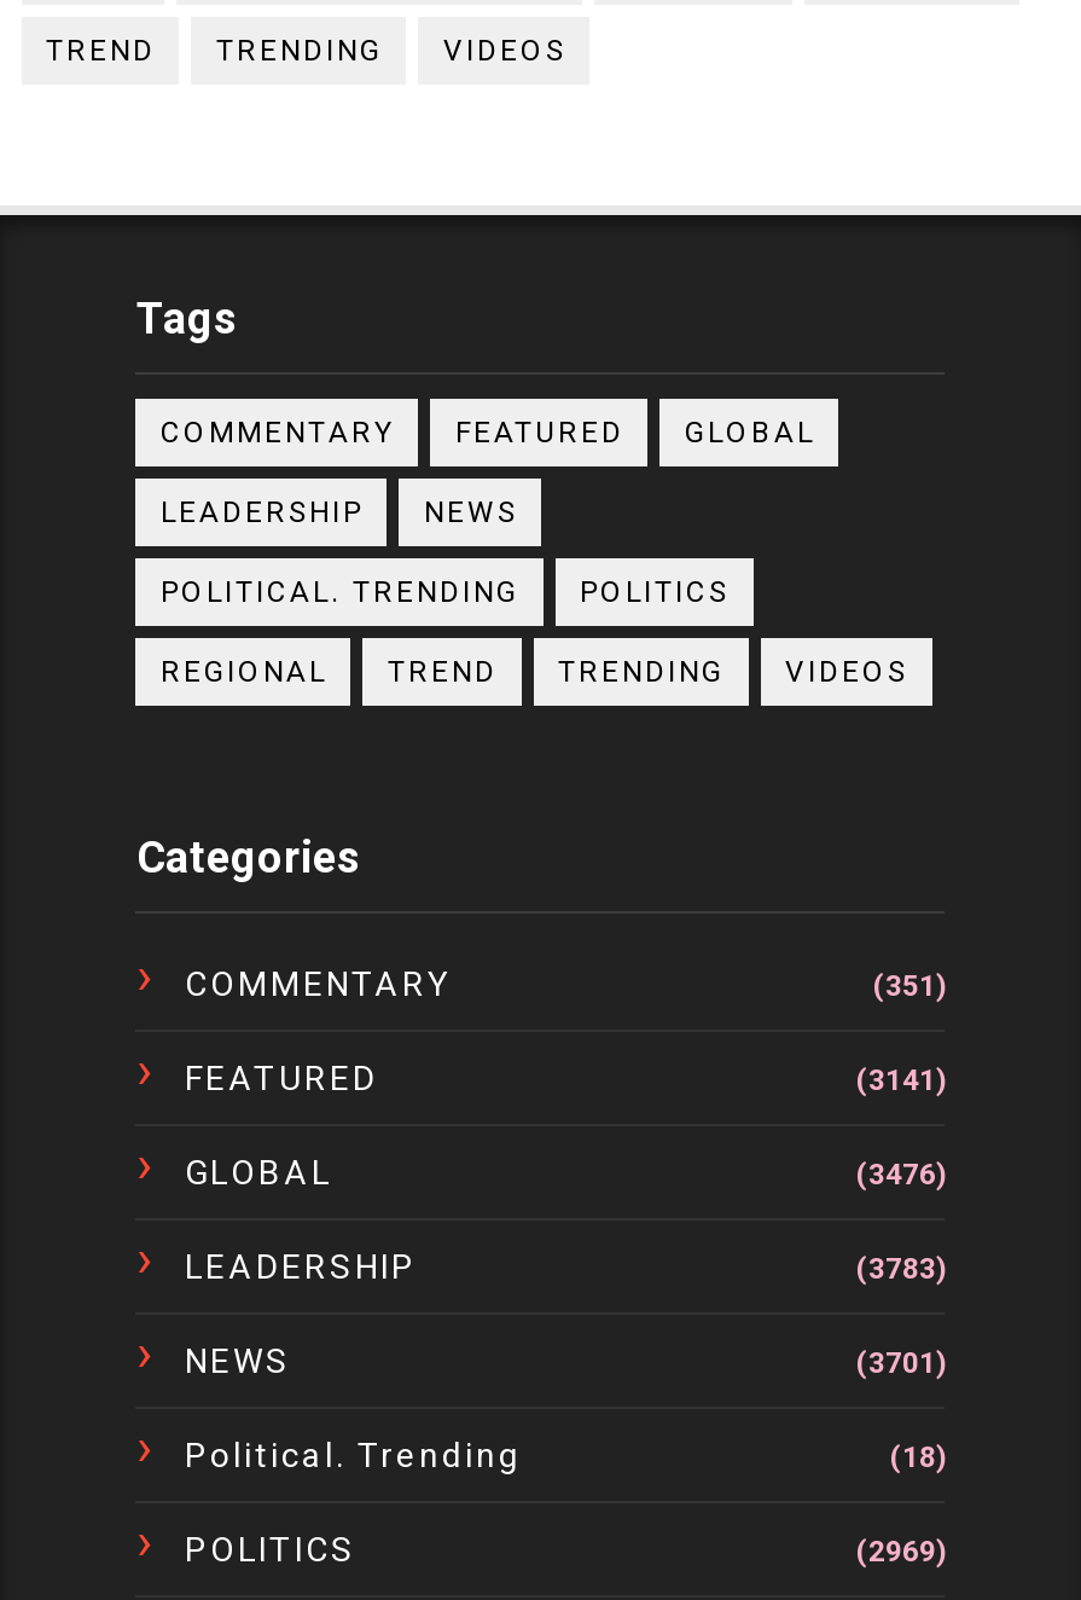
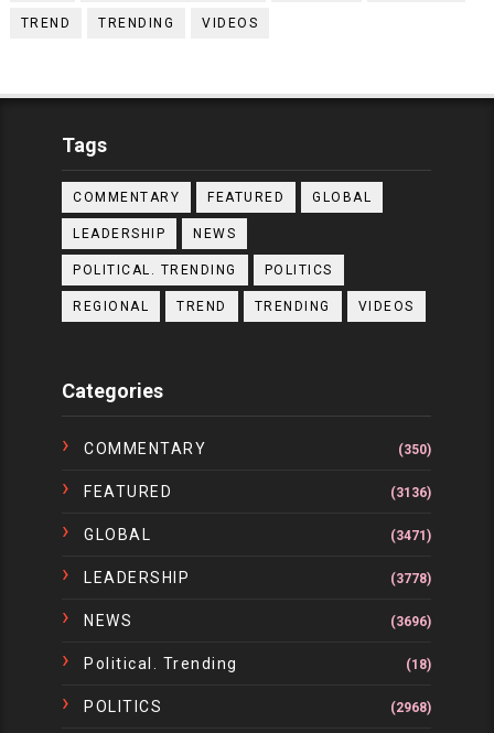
- (351)
+ (350)

- (3141)
+ (3136)

- (3476)
+ (3471)

- (3783)
+ (3778)

- (3701)
+ (3696)

- (2969)
+ (2968)
